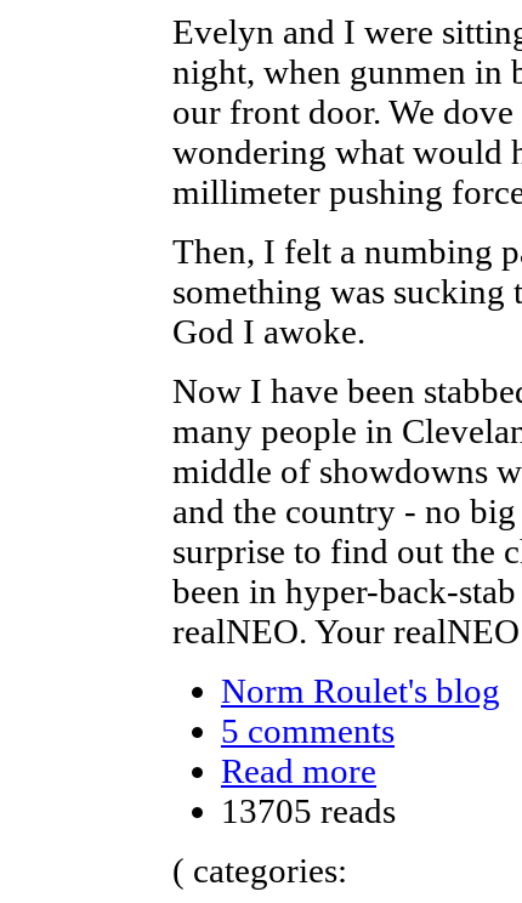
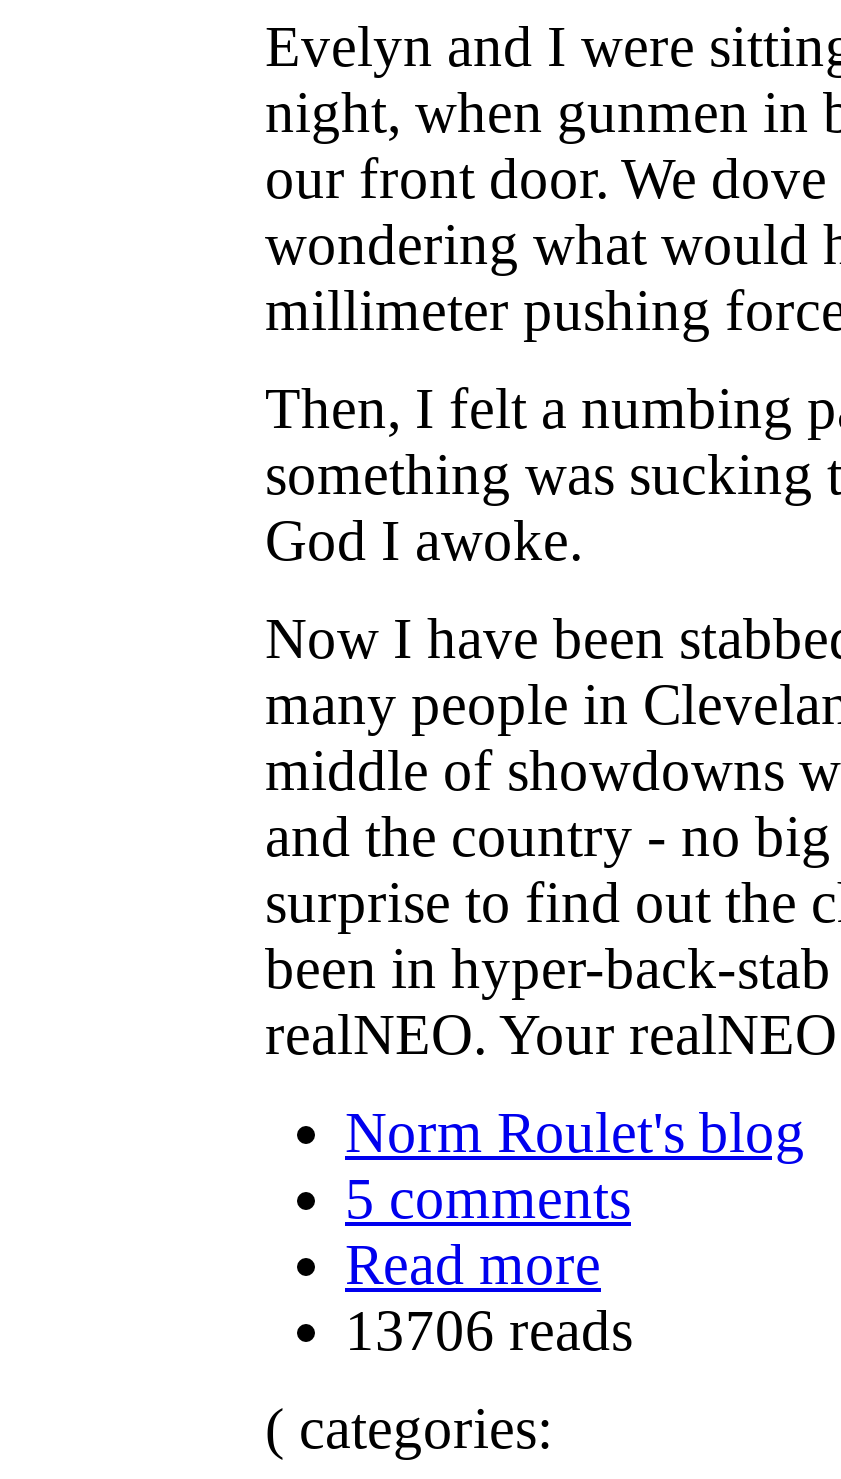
- 13705 reads
+ 13706 reads
